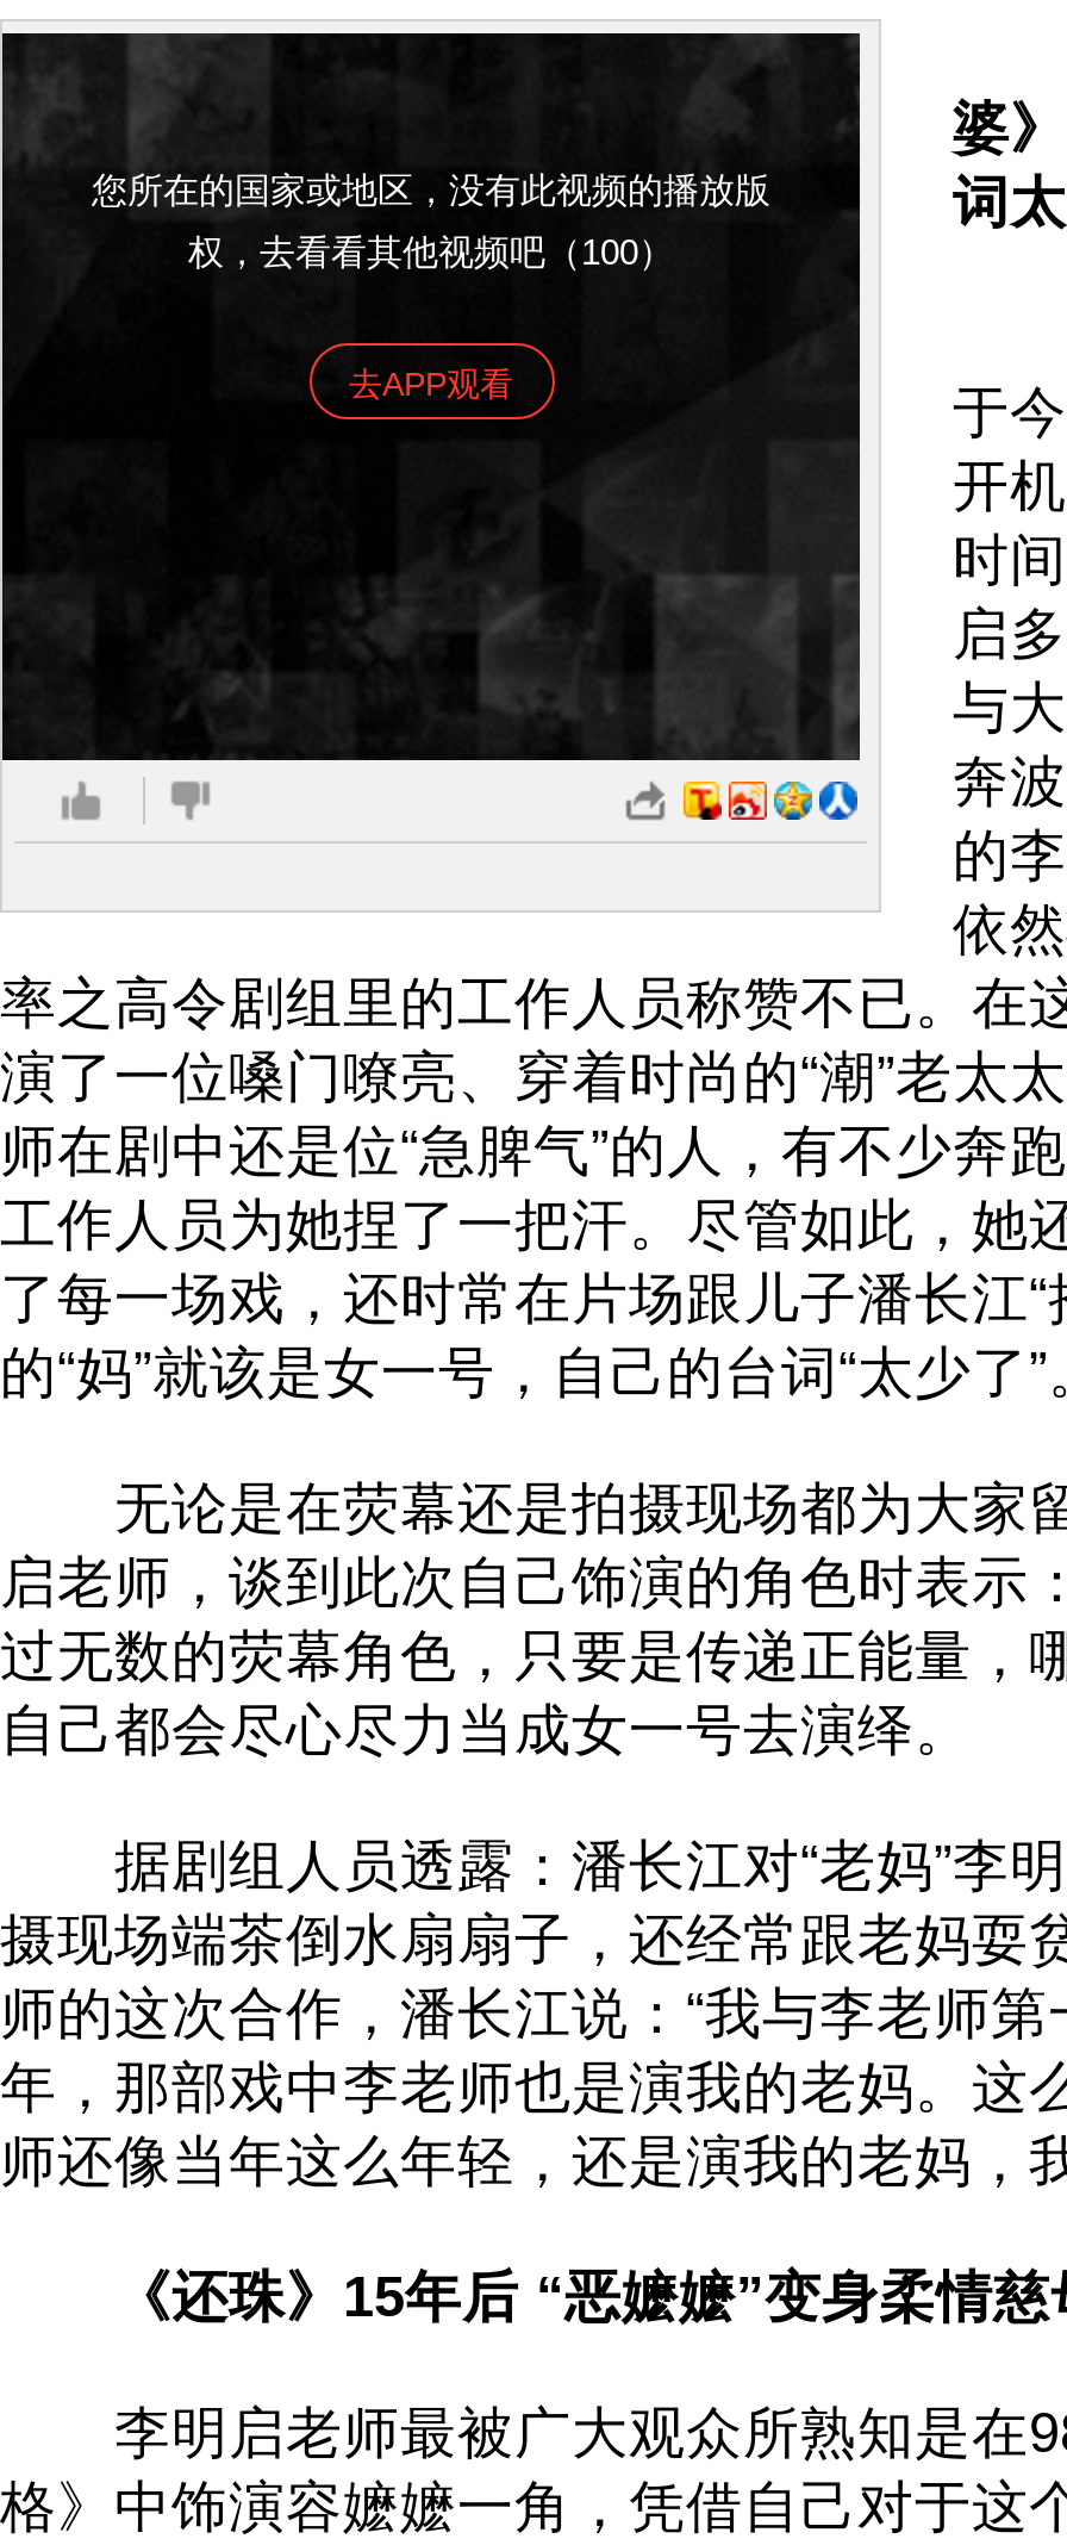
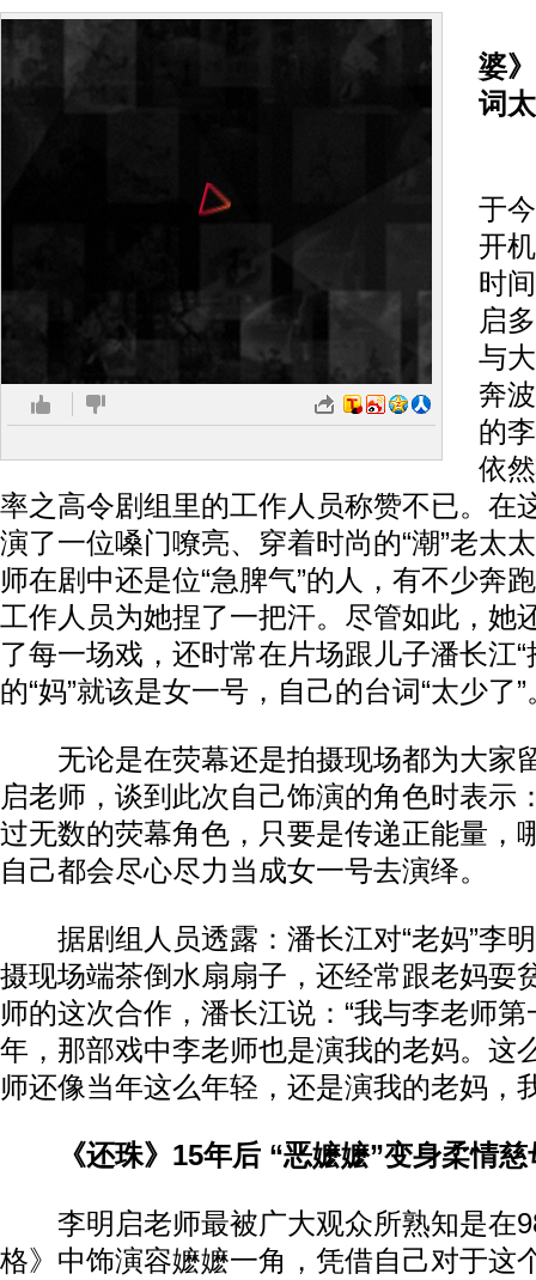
- 您所在的国家或地区，没有此视频的播放版
- 权，去看看其他视频吧（100）
- 去APP观看
